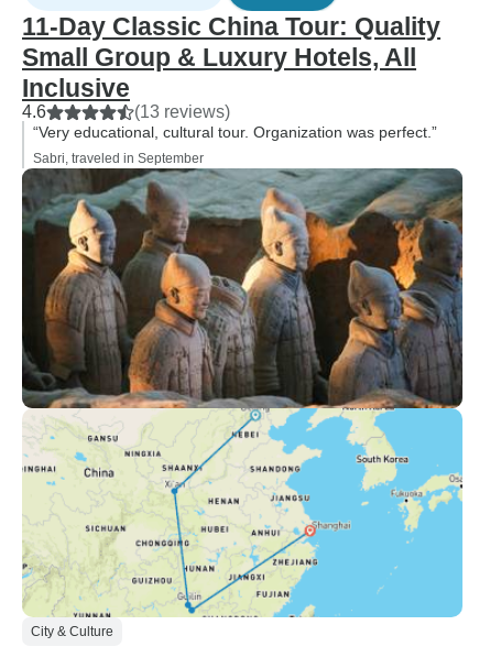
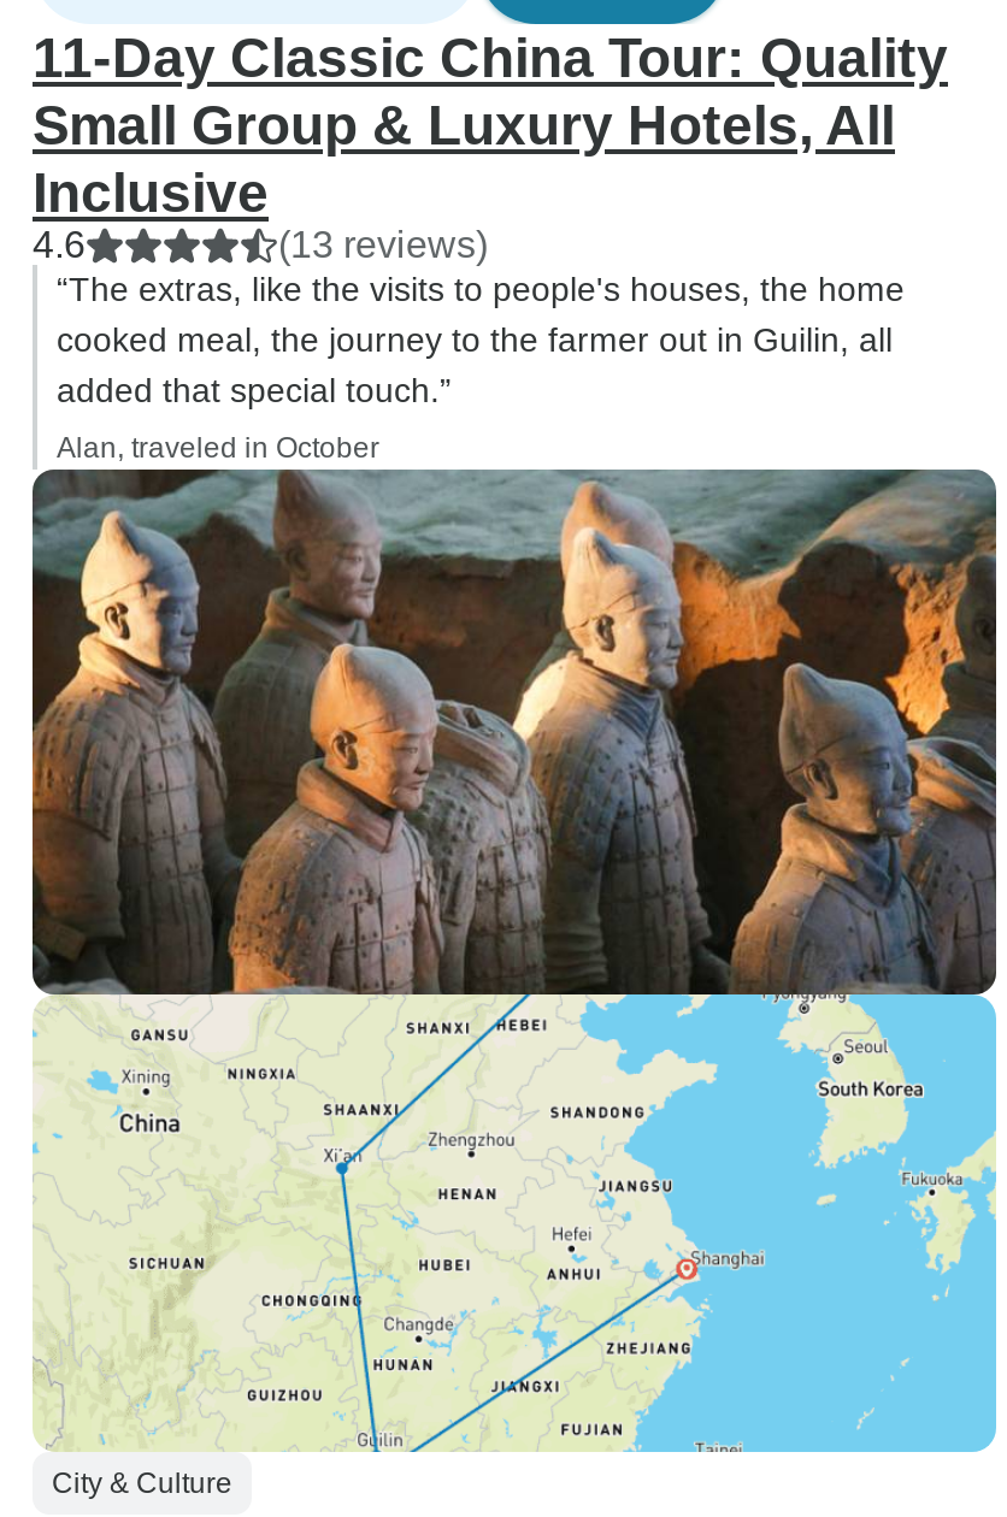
- “Very educational, cultural tour. Organization was perfect.”
+ “The extras, like the visits to people's houses, the home
+ cooked meal, the journey to the farmer out in Guilin, all
+ added that special touch.”

- Sabri, traveled in September
+ Alan, traveled in October

moved down: [image]
